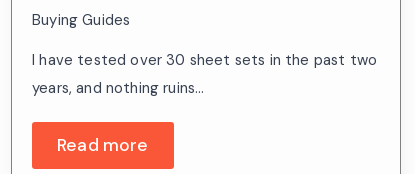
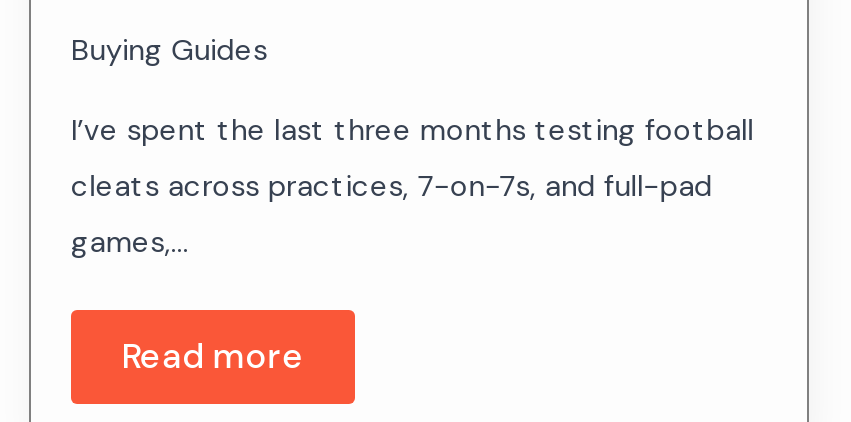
- I have tested over 30 sheet sets in the past two
- years, and nothing ruins…
+ I’ve spent the last three months testing football
+ cleats across practices, 7-on-7s, and full-pad
+ games,…
